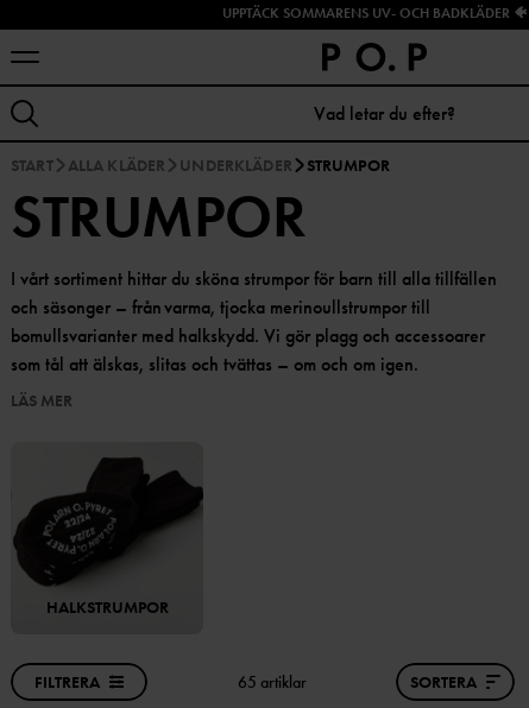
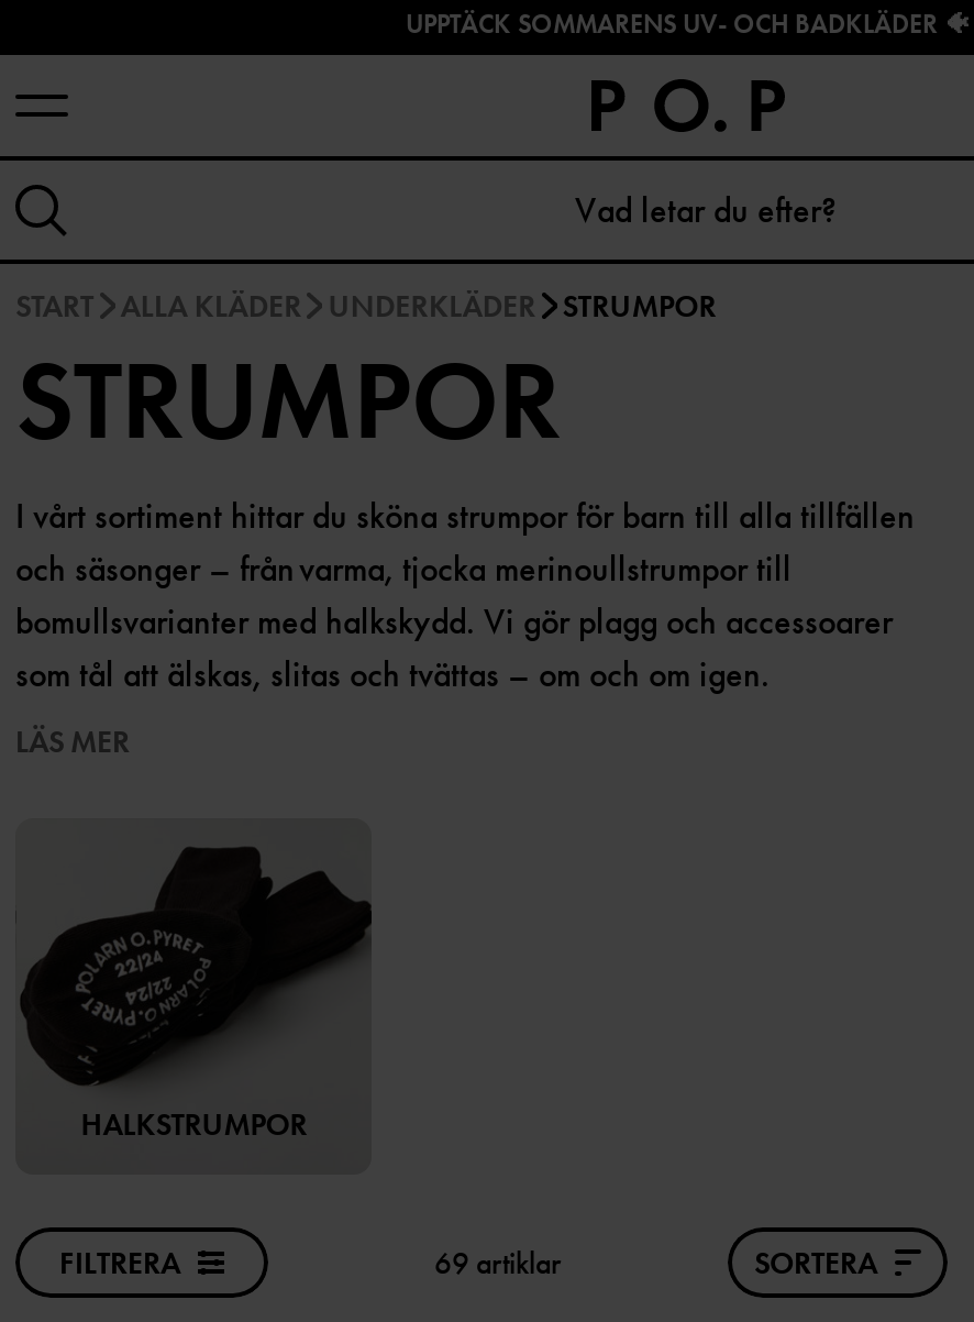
- 65 artiklar
+ 69 artiklar
